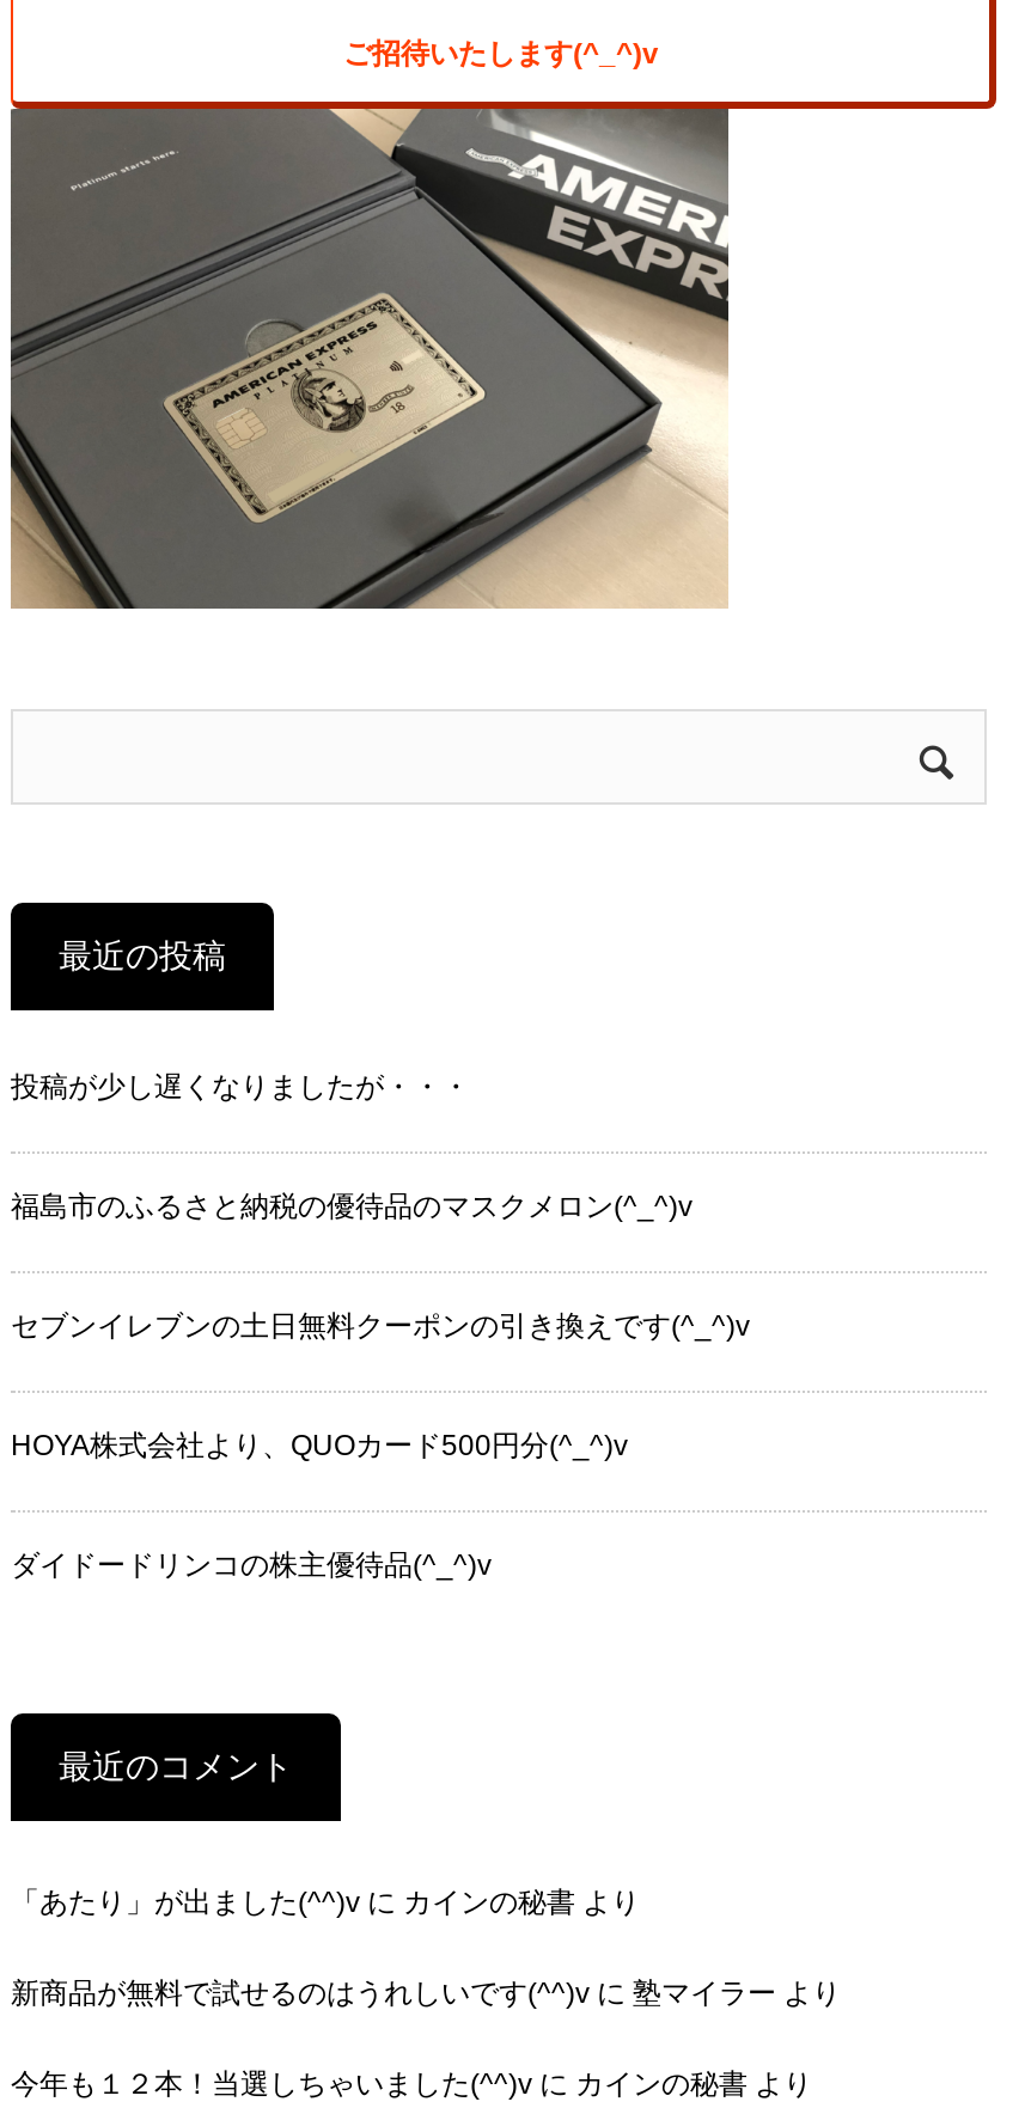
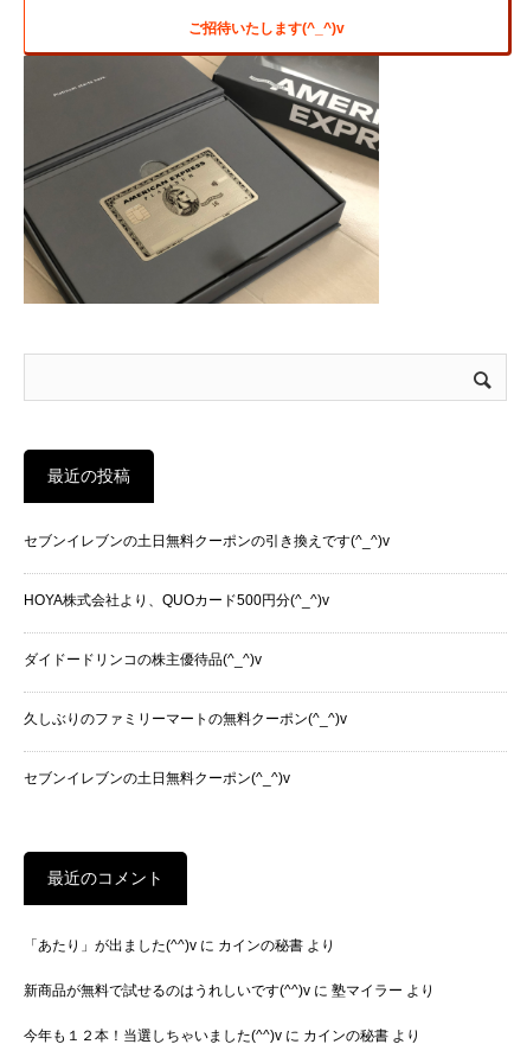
- 投稿が少し遅くなりましたが・・・

- 福島市のふるさと納税の優待品のマスクメロン(^_^)v

moved up: セブンイレブンの土日無料クーポンの引き換えです(^_^)v | HOYA株式会社より、QUOカード500円分(^_^)v | ダイドードリンコの株主優待品(^_^)v

+ 久しぶりのファミリーマートの無料クーポン(^_^)v

+ セブンイレブンの土日無料クーポン(^_^)v
